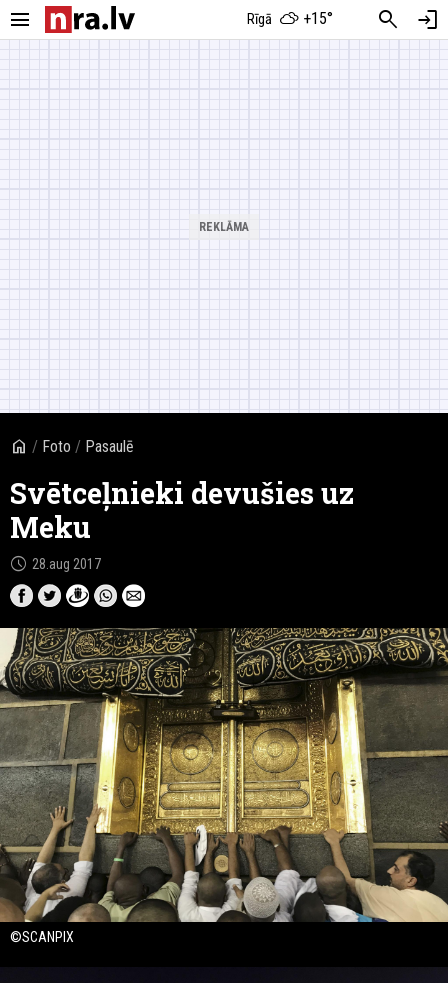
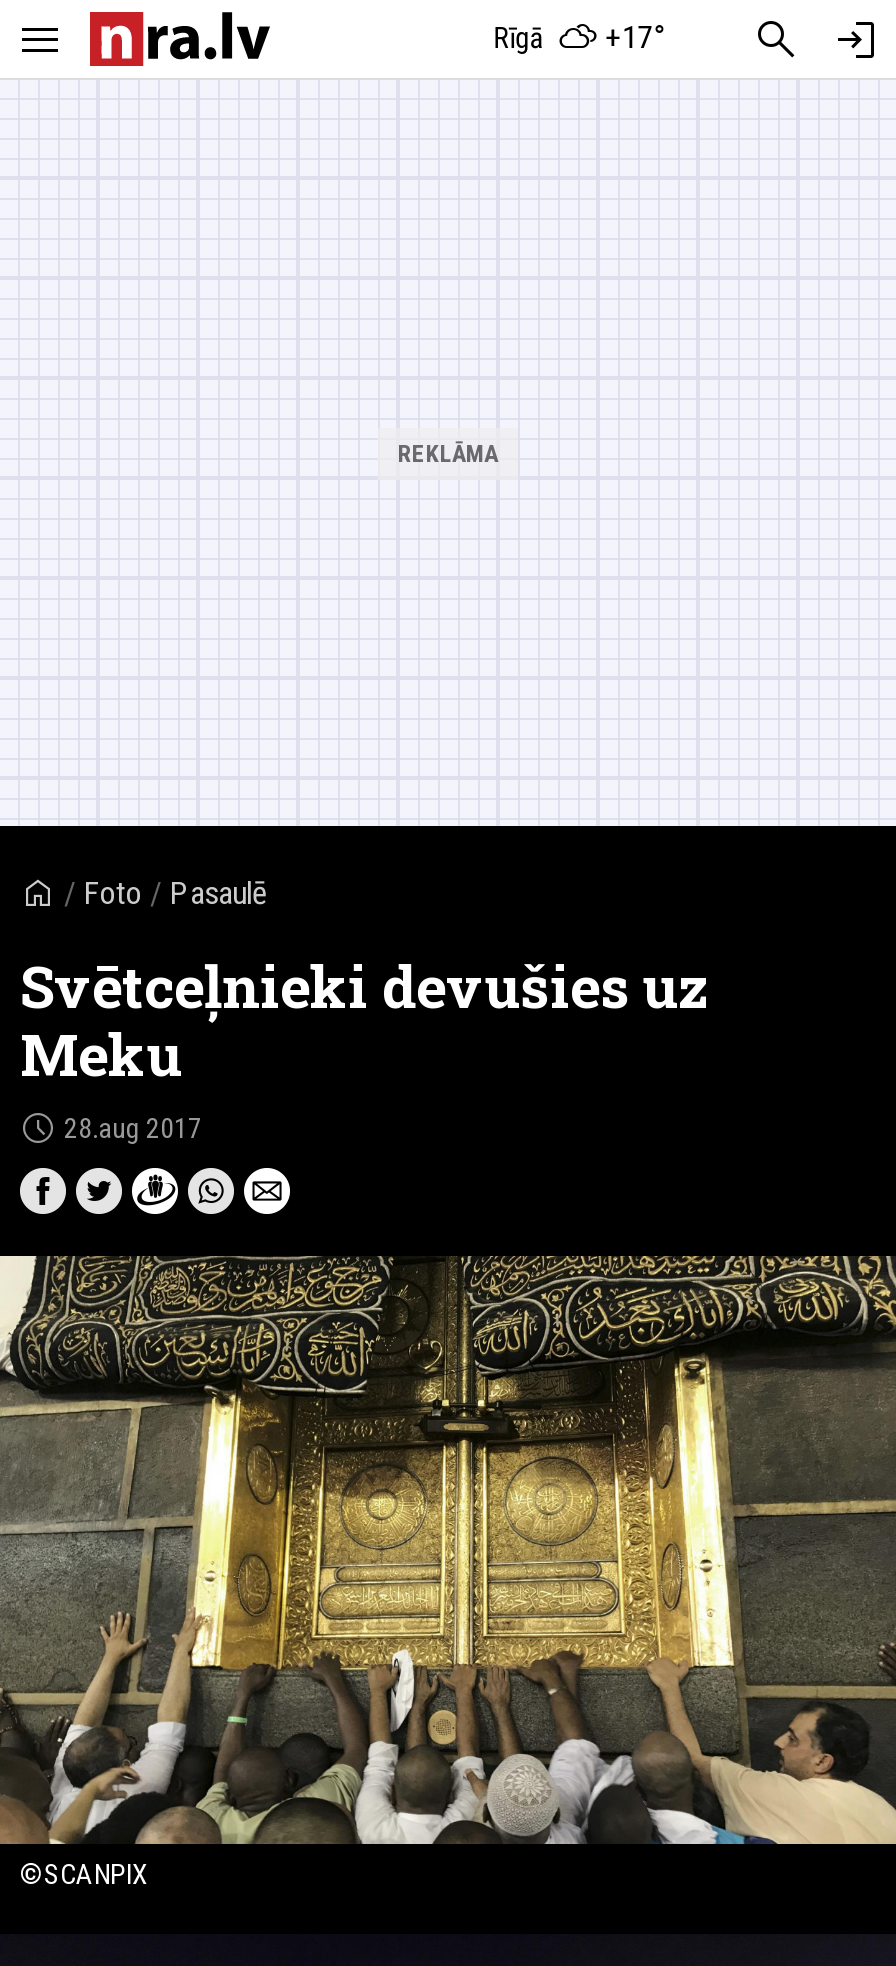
- Rīgā +15°
+ Rīgā +17°
